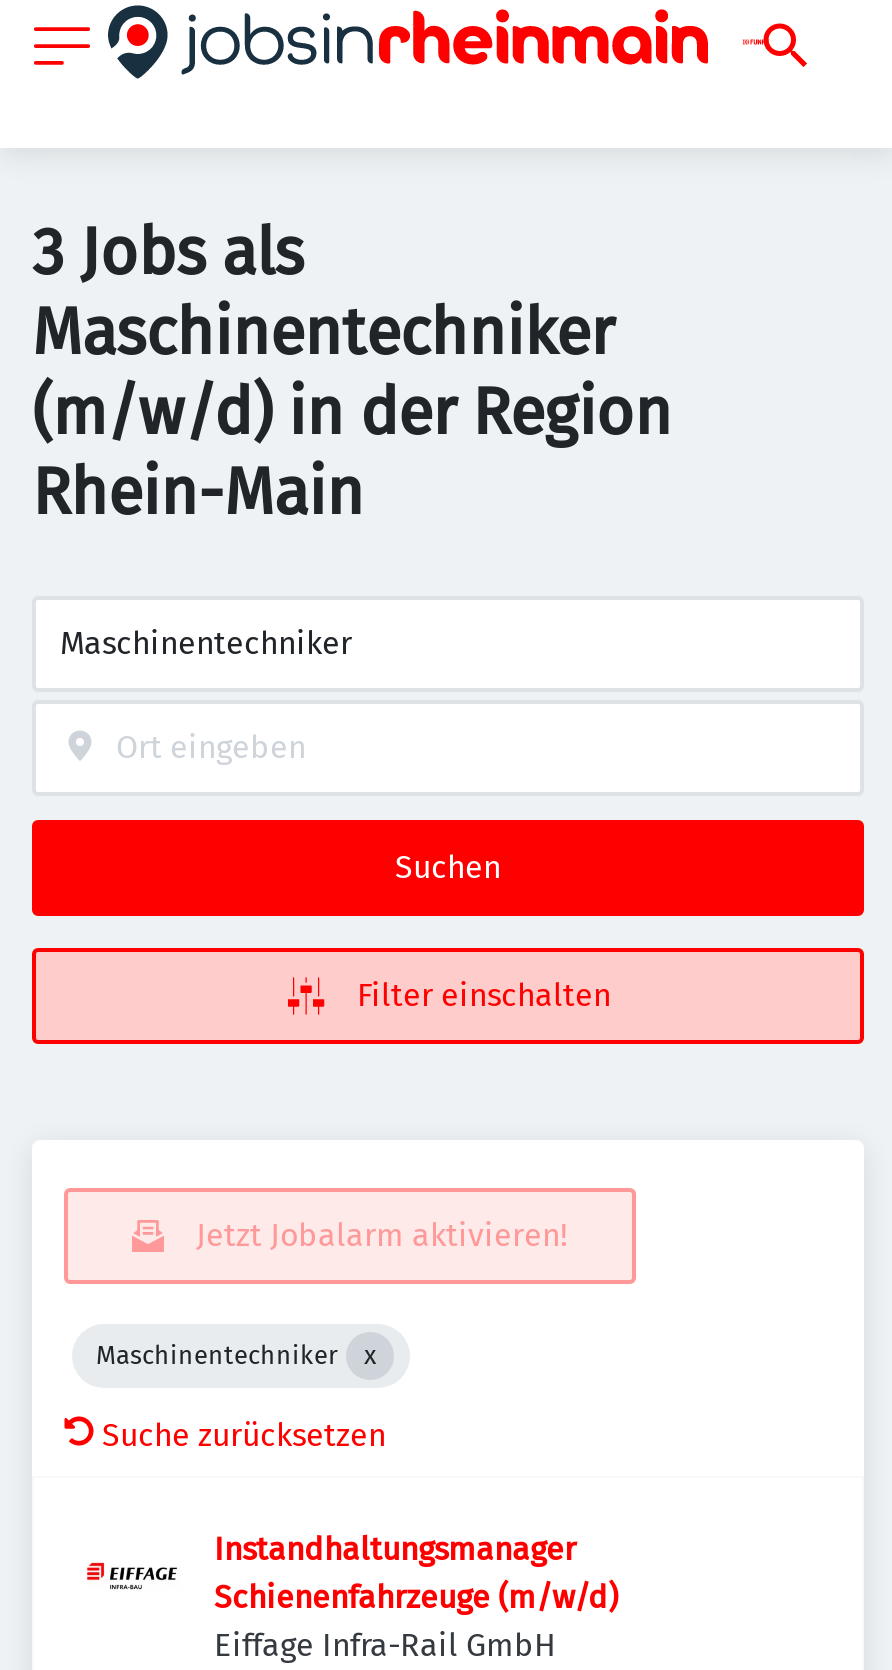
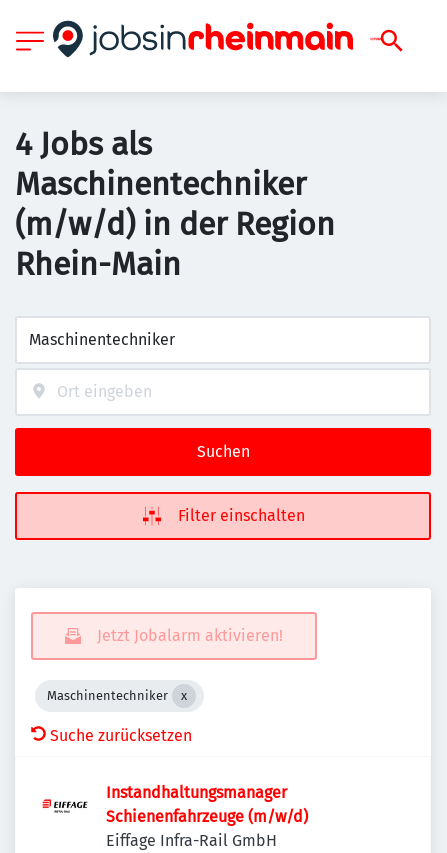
- 3 Jobs als
+ 4 Jobs als
